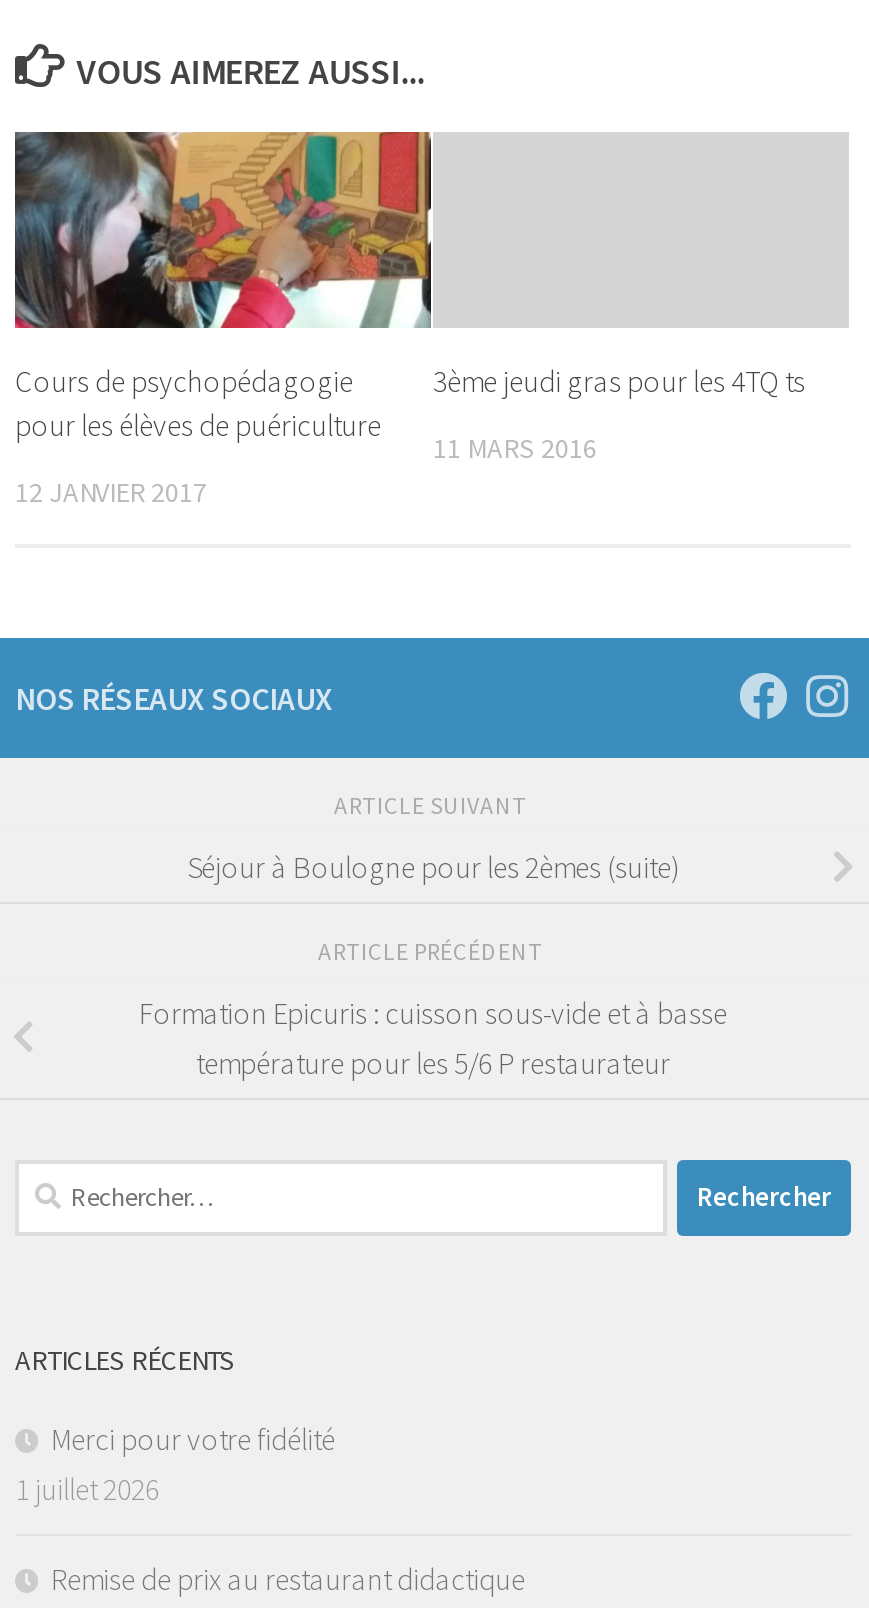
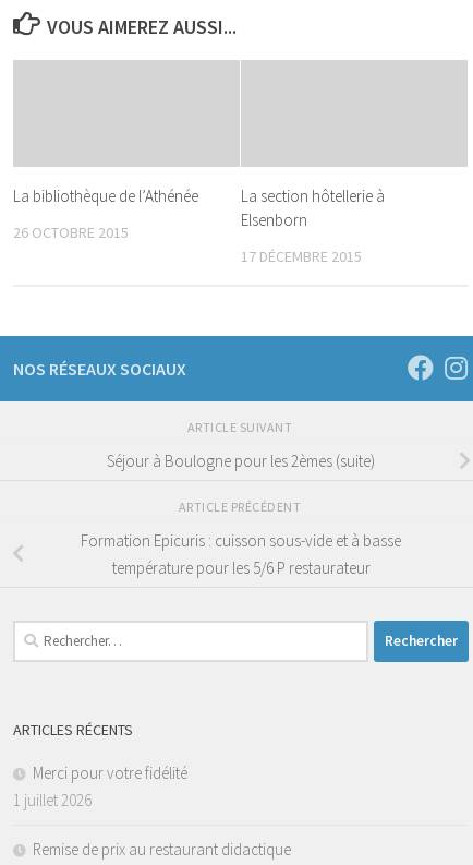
- [image]

- Cours de psychopédagogie
- pour les élèves de puériculture
+ La bibliothèque de l’Athénée

- 3ème jeudi gras pour les 4TQ ts
+ La section hôtellerie à
+ Elsenborn

- 11 MARS 2016
+ 17 DÉCEMBRE 2015

- 12 JANVIER 2017
+ 26 OCTOBRE 2015
